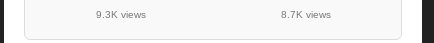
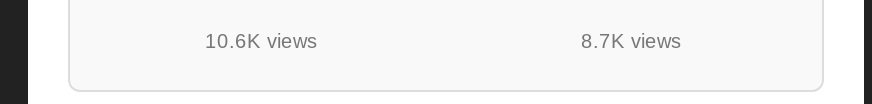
- 9.3K views
+ 10.6K views
